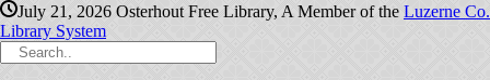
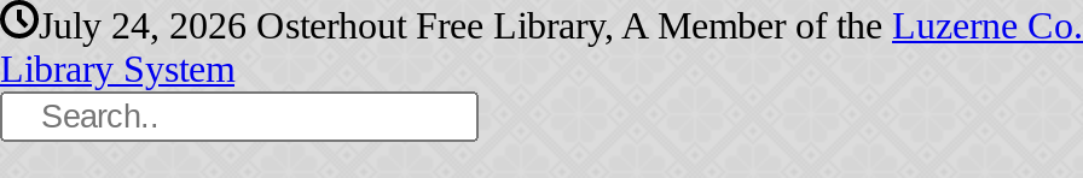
- July 21, 2026 Osterhout Free Library, A Member of the Luzerne Co.
+ July 24, 2026 Osterhout Free Library, A Member of the Luzerne Co.
